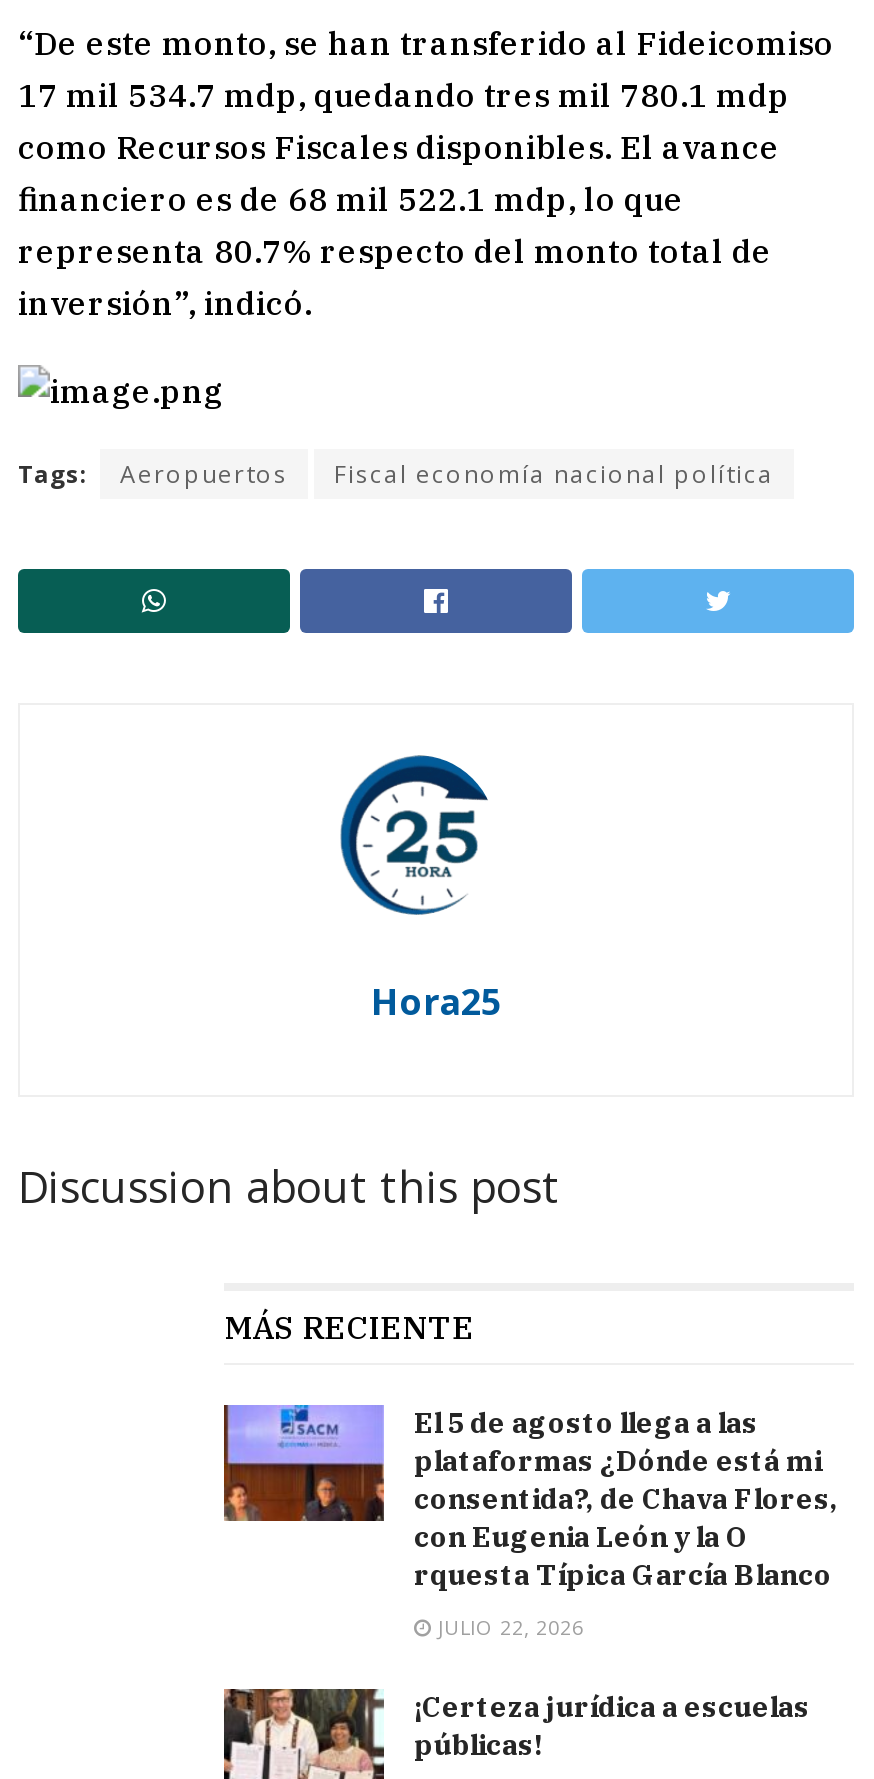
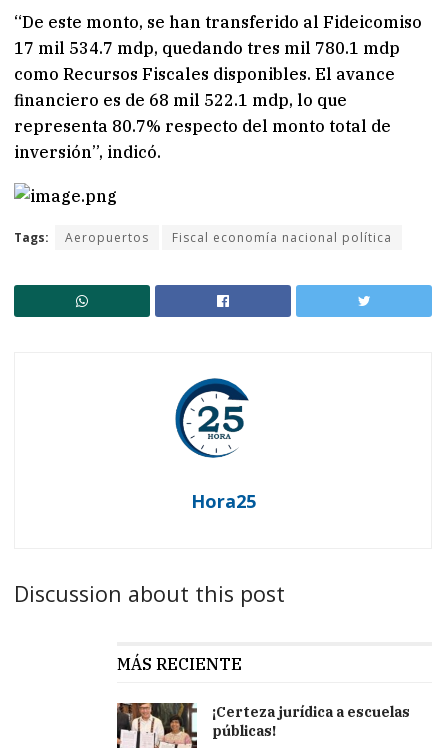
- [image]
- El 5 de agosto llega a las
- plataformas ¿Dónde está mi
- consentida?, de Chava Flores,
- con Eugenia León y la O
- rquesta Típica García Blanco
- JULIO 22, 2026
